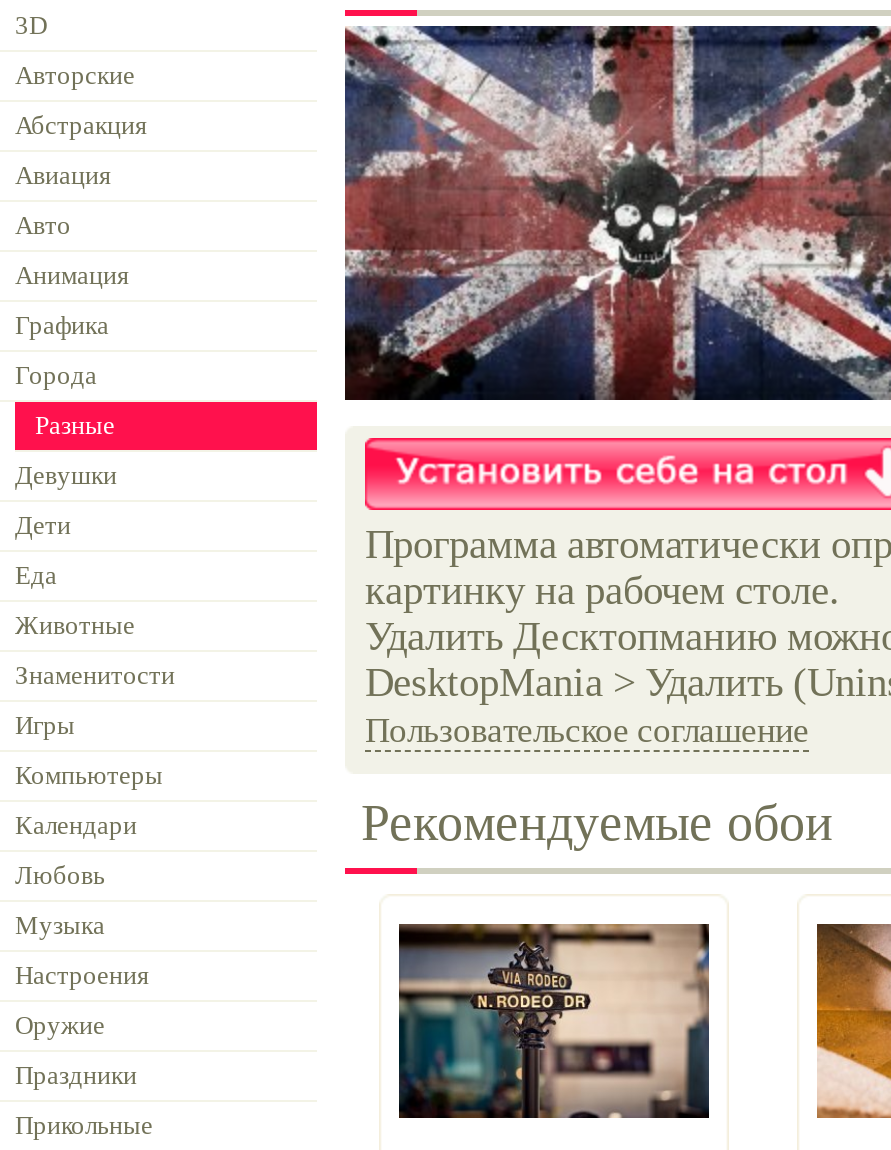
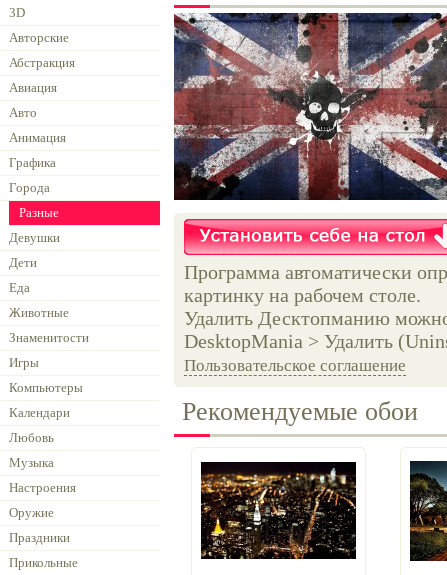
- [image]
+ [image]

- [image]
+ [image]
